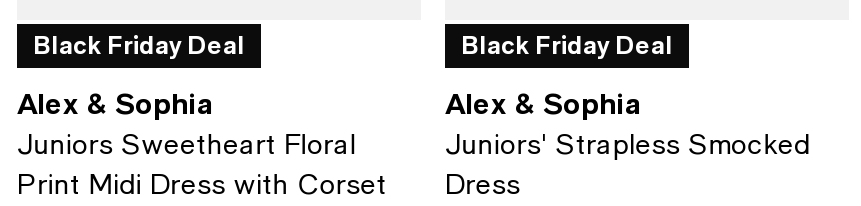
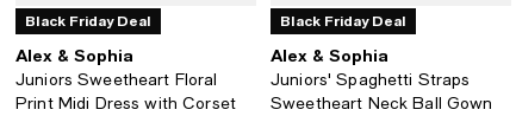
- Juniors' Strapless Smocked
- Dress
+ Juniors' Spaghetti Straps
+ Sweetheart Neck Ball Gown
